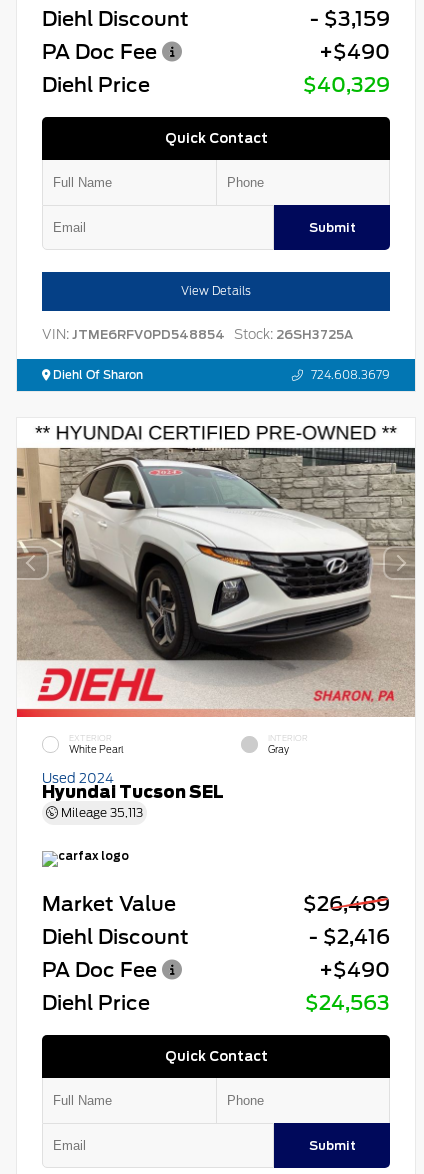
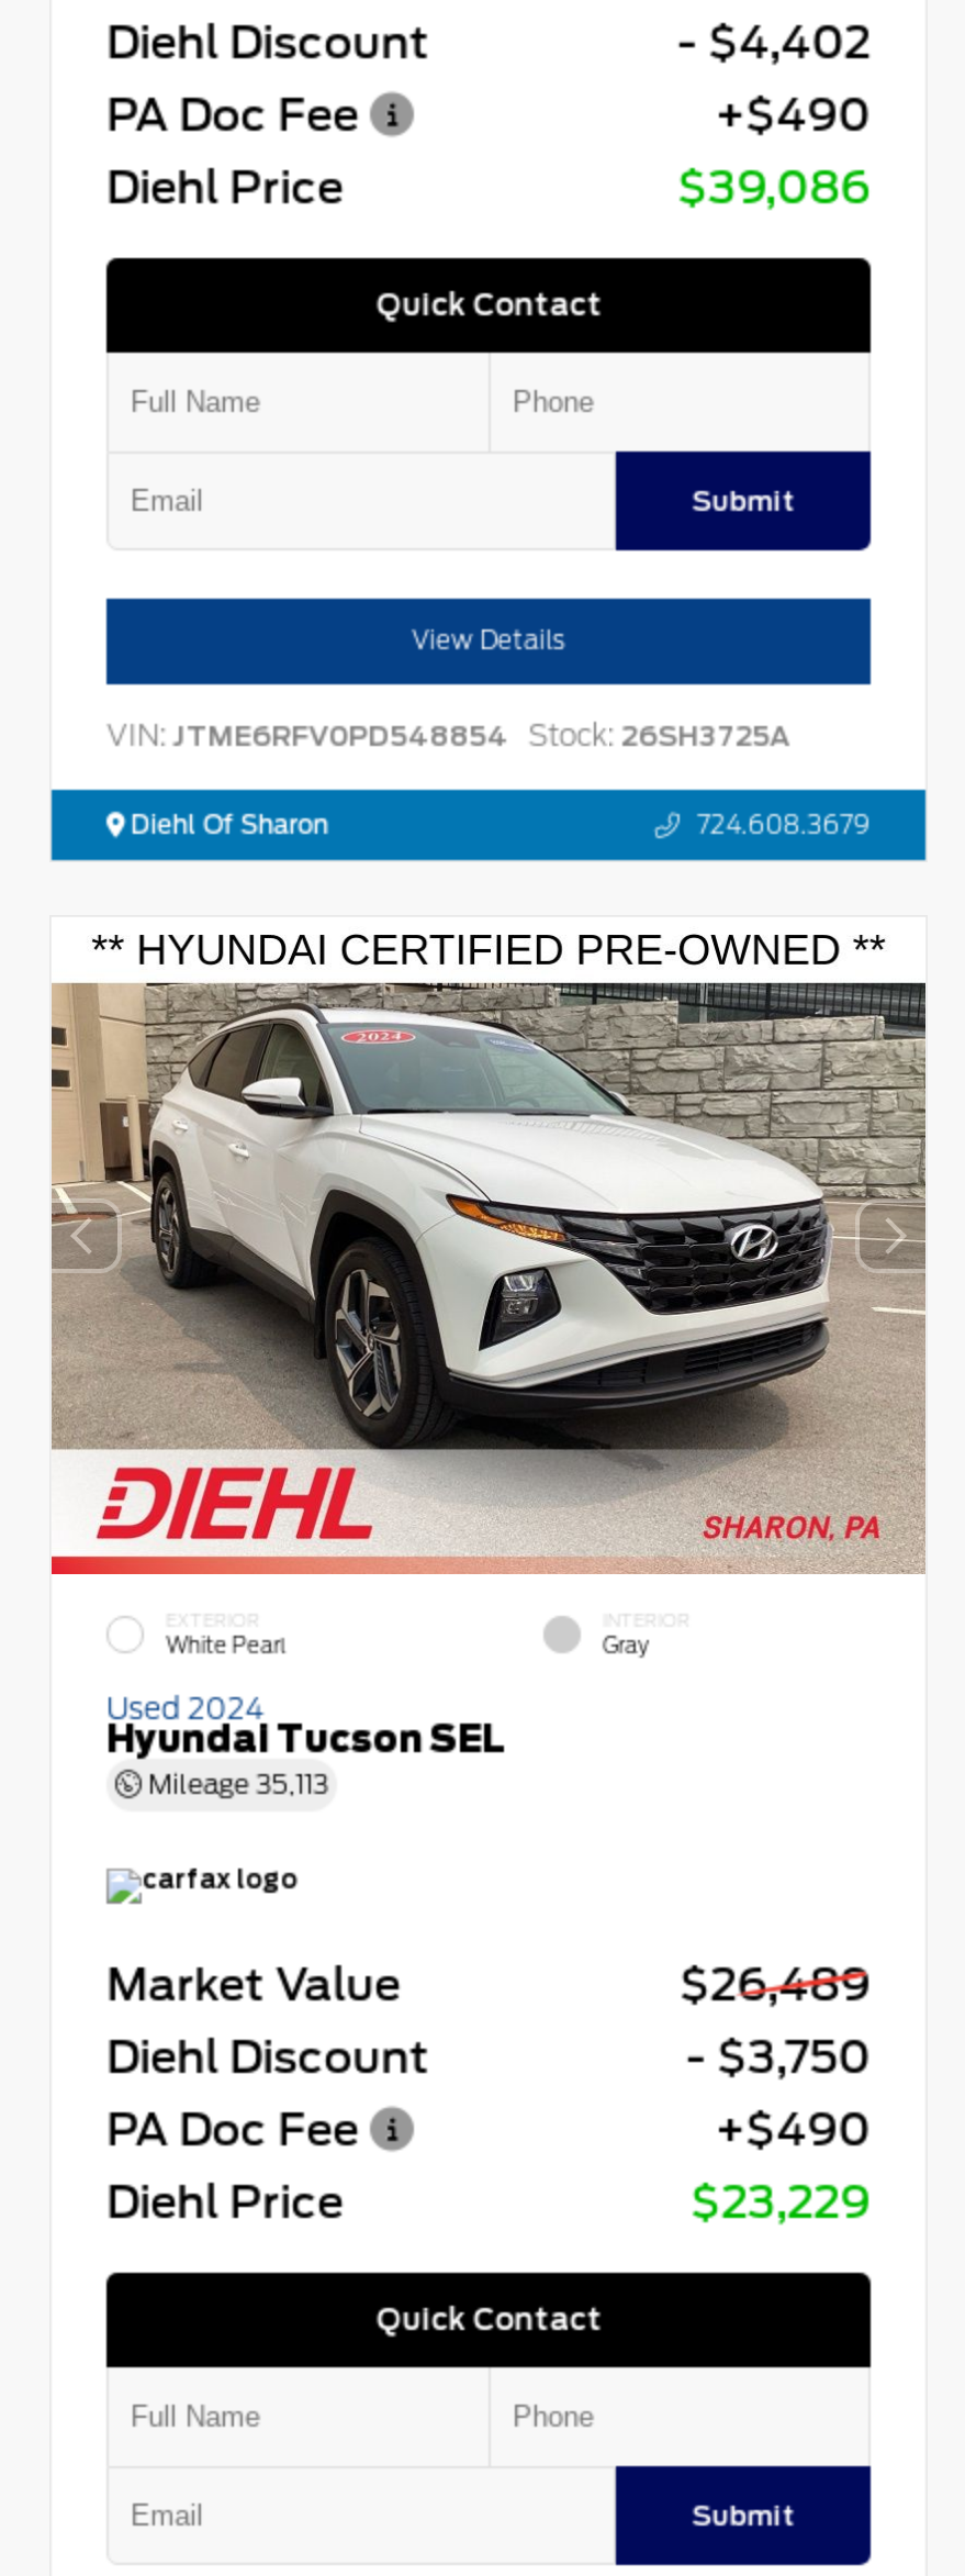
- - $3,159
+ - $4,402

- $40,329
+ $39,086

- - $2,416
+ - $3,750

- $24,563
+ $23,229
